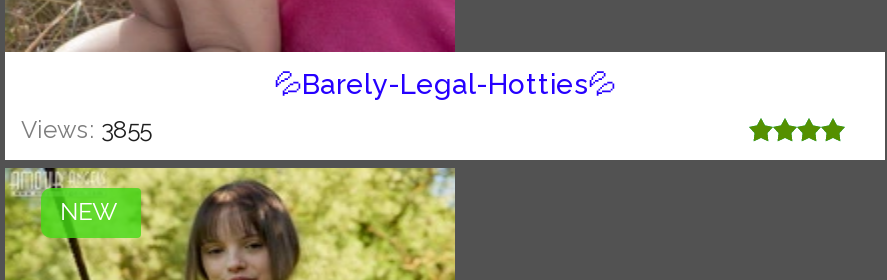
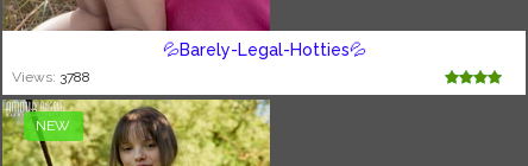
- Views: 3855
+ Views: 3788
